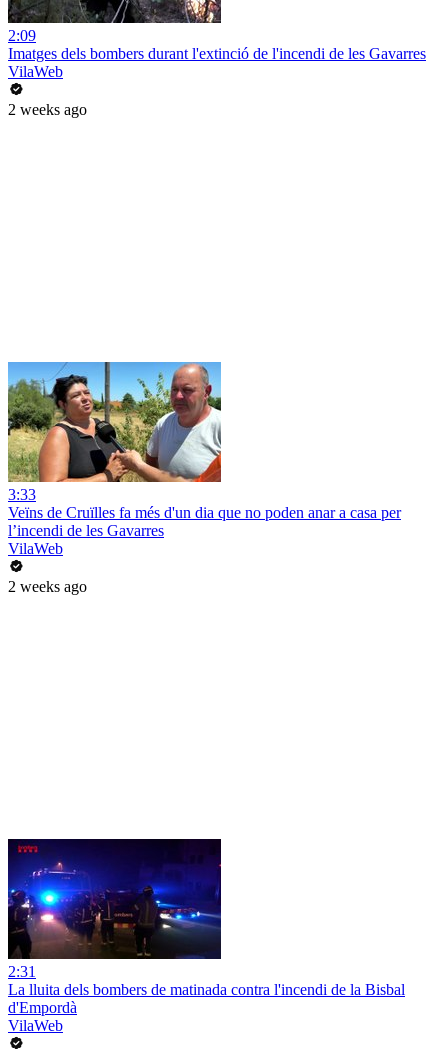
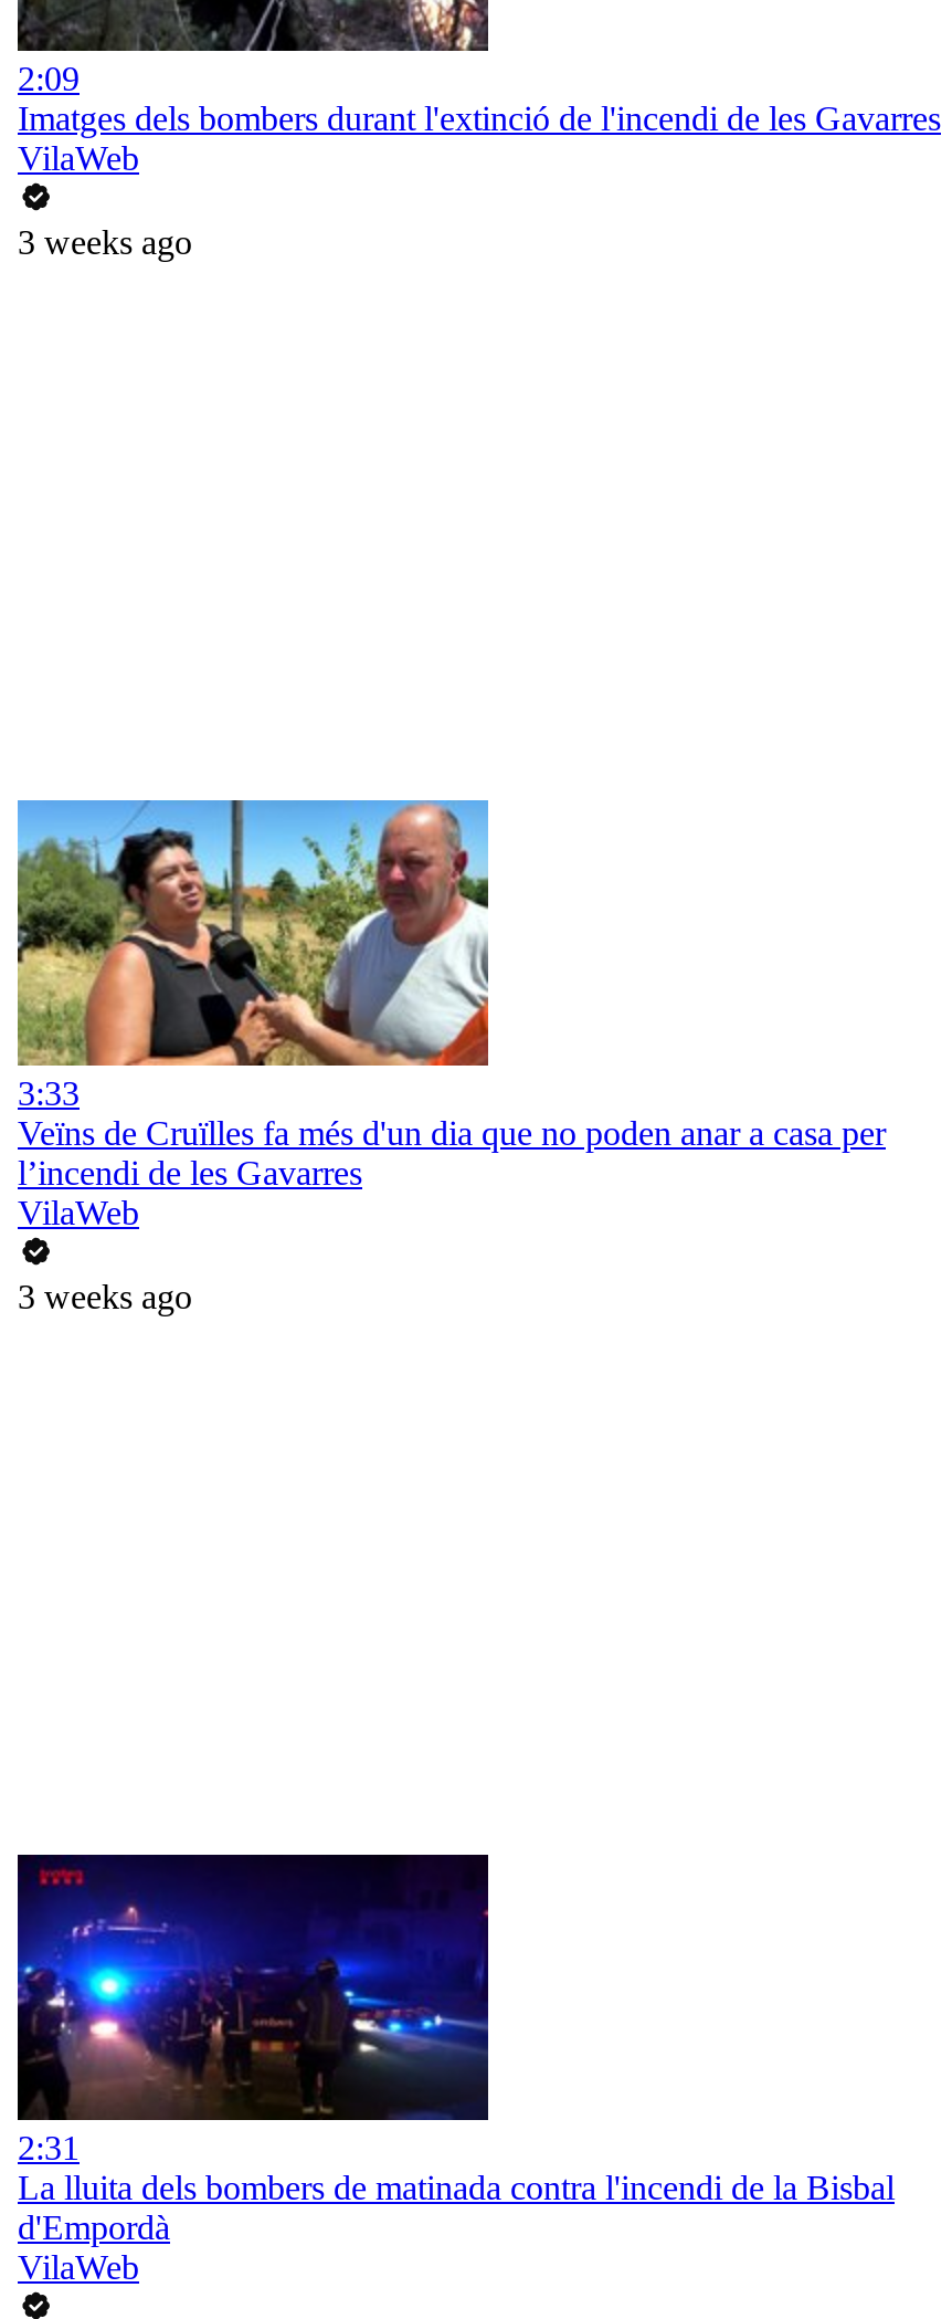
- 2 weeks ago
+ 3 weeks ago

- 2 weeks ago
+ 3 weeks ago
